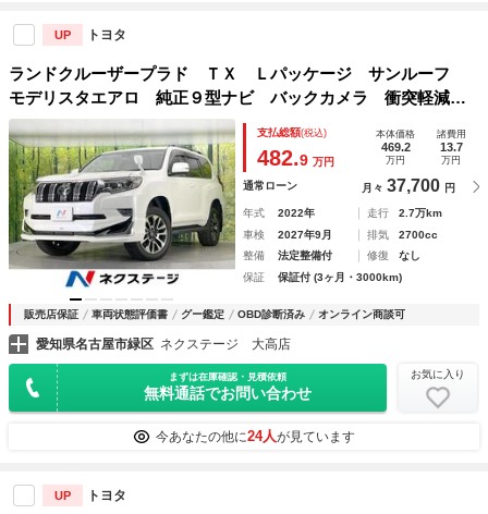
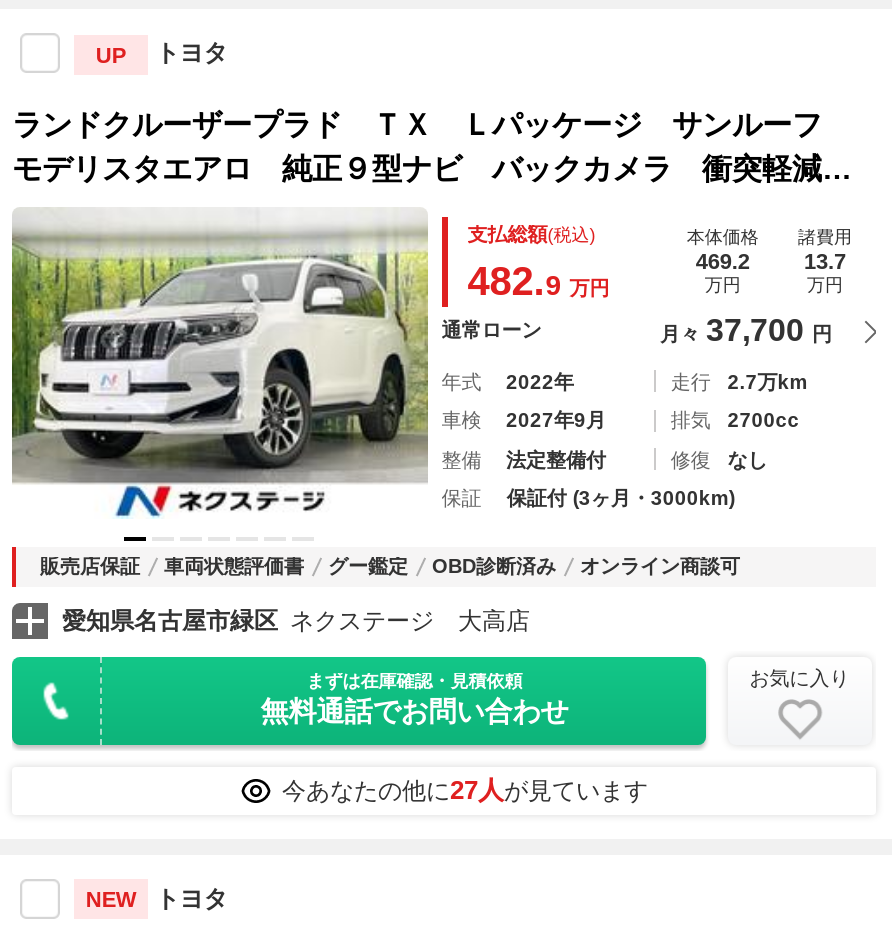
- 今あなたの他に24人が見ています
+ 今あなたの他に27人が見ています

- UP
+ NEW
